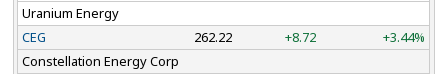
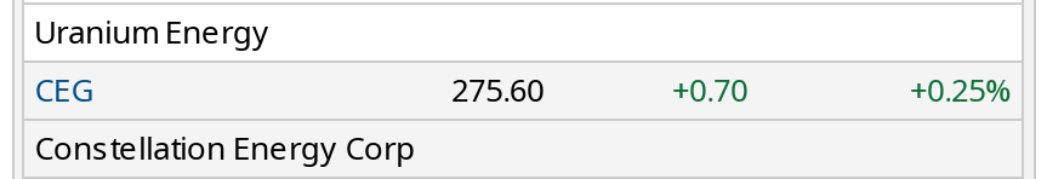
- 262.22
+ 275.60

- +8.72
+ +0.70

- +3.44%
+ +0.25%
